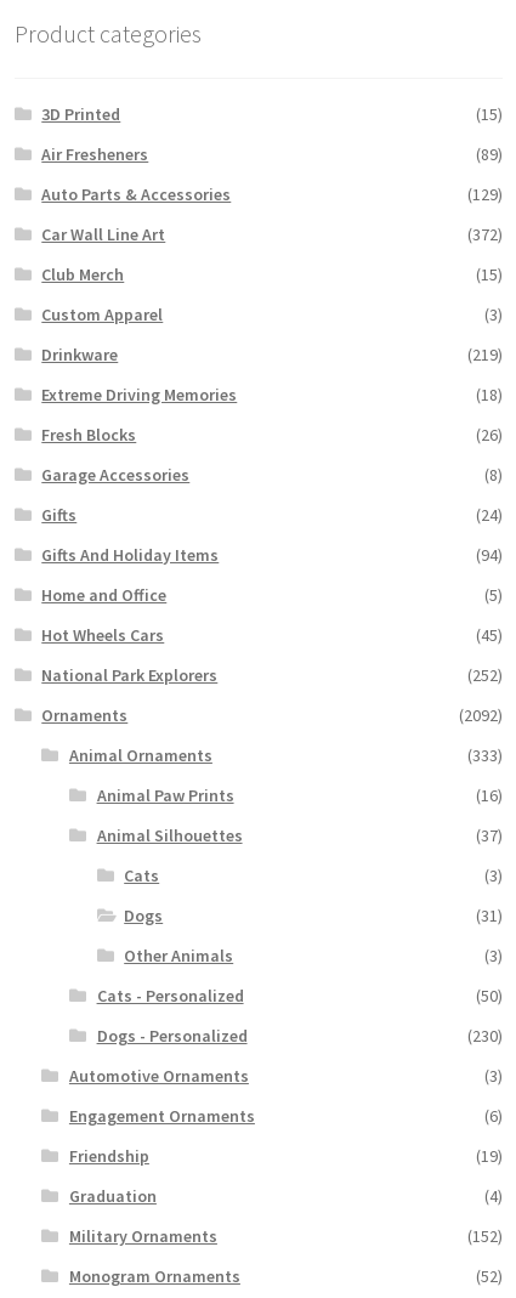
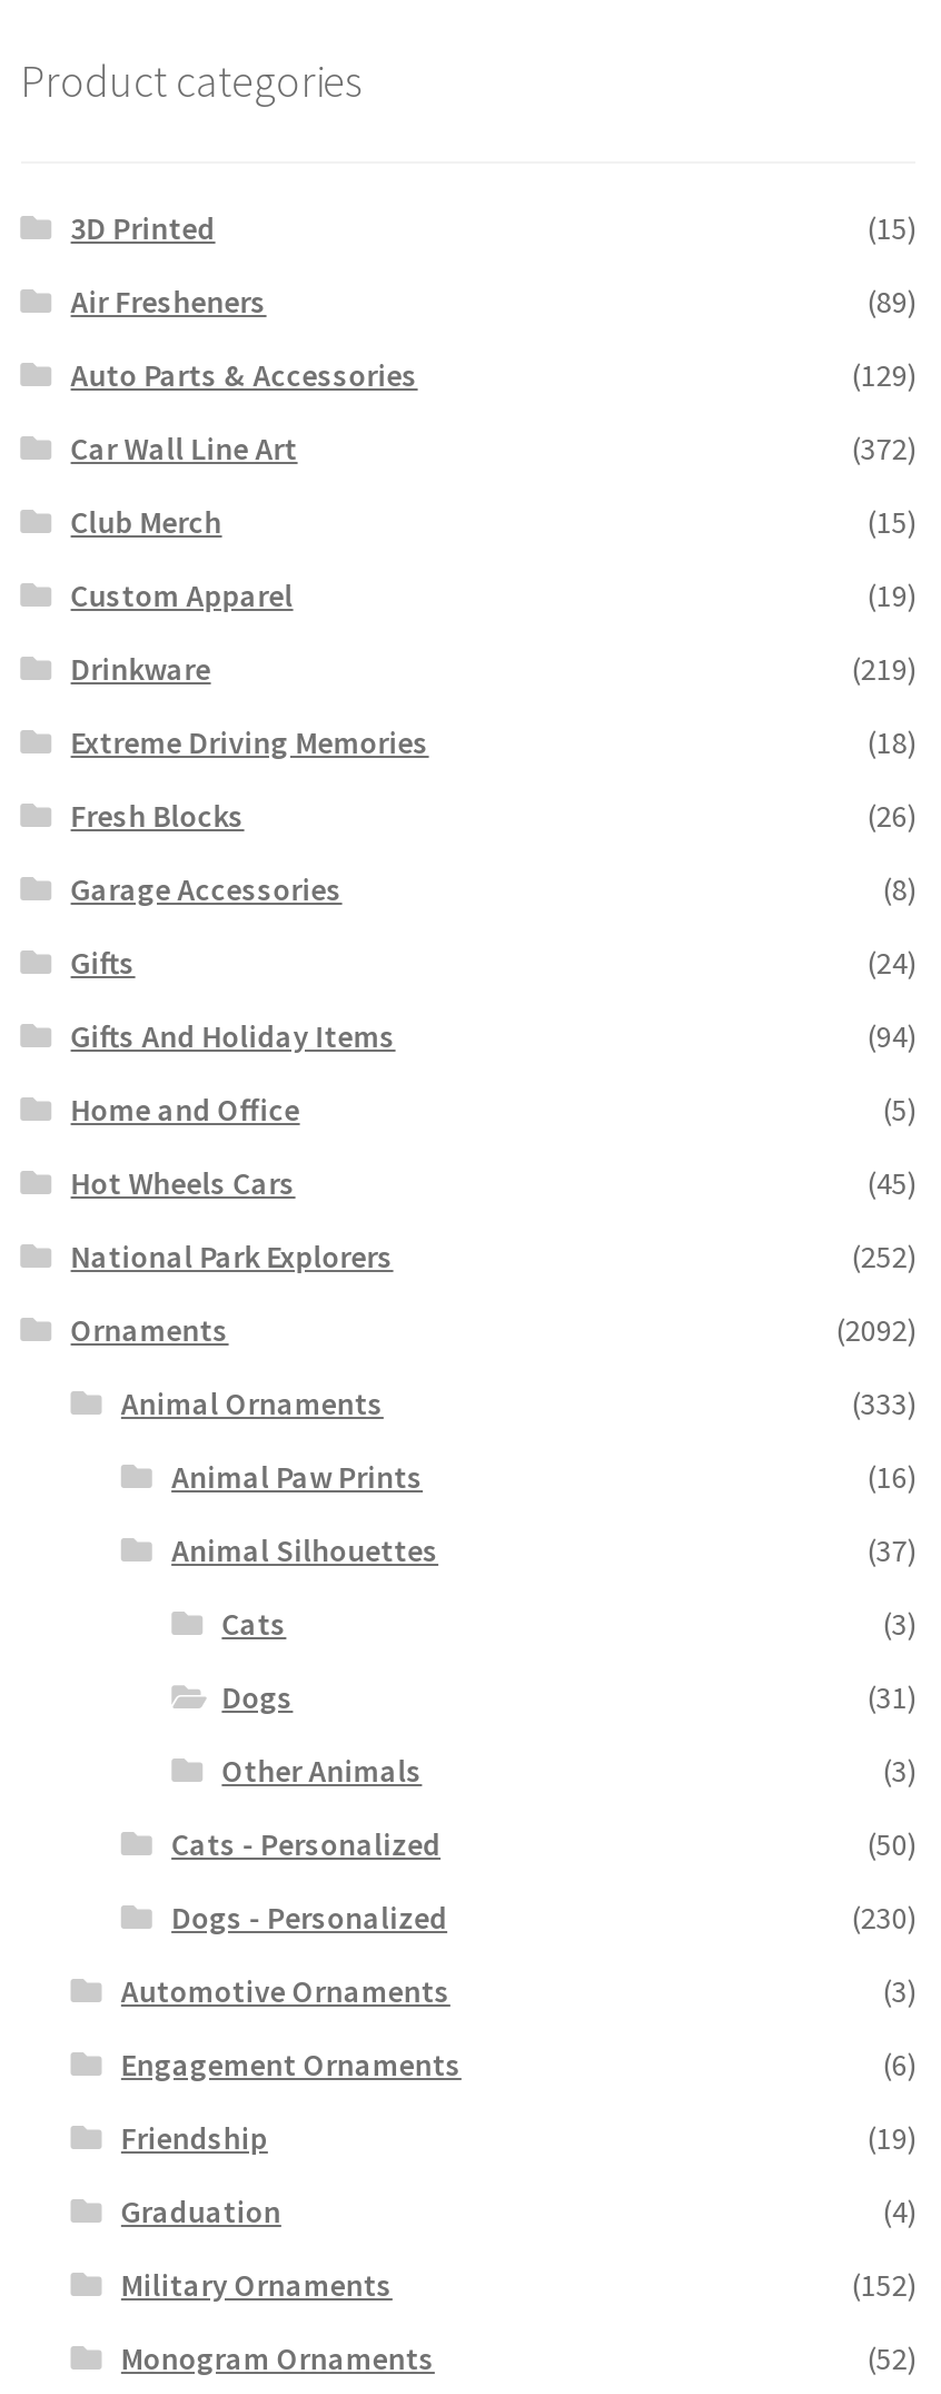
- (3)
+ (19)
